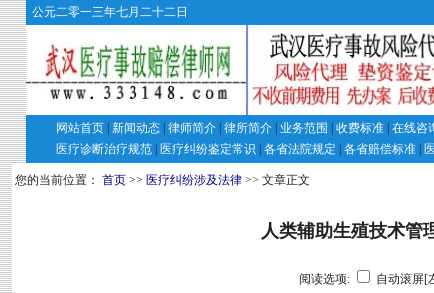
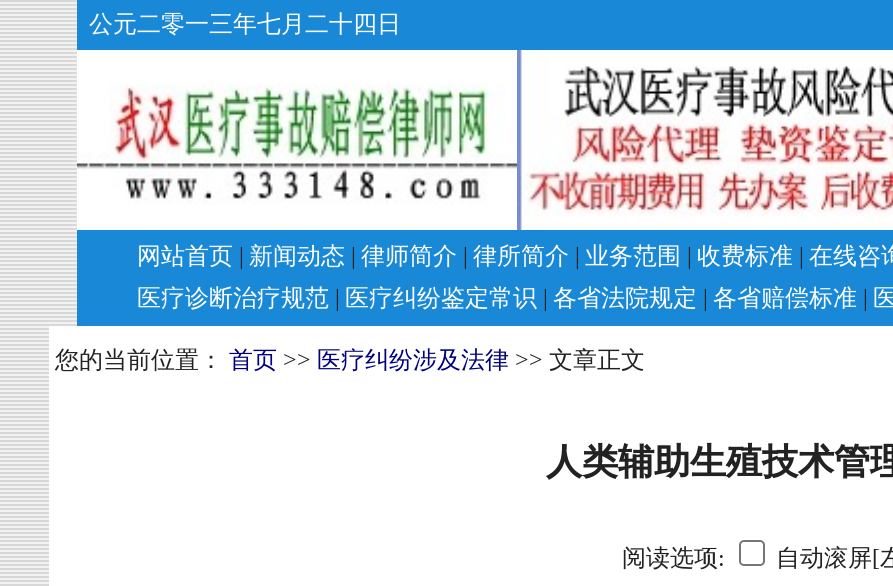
- 公元二零一三年七月二十二日
+ 公元二零一三年七月二十四日
